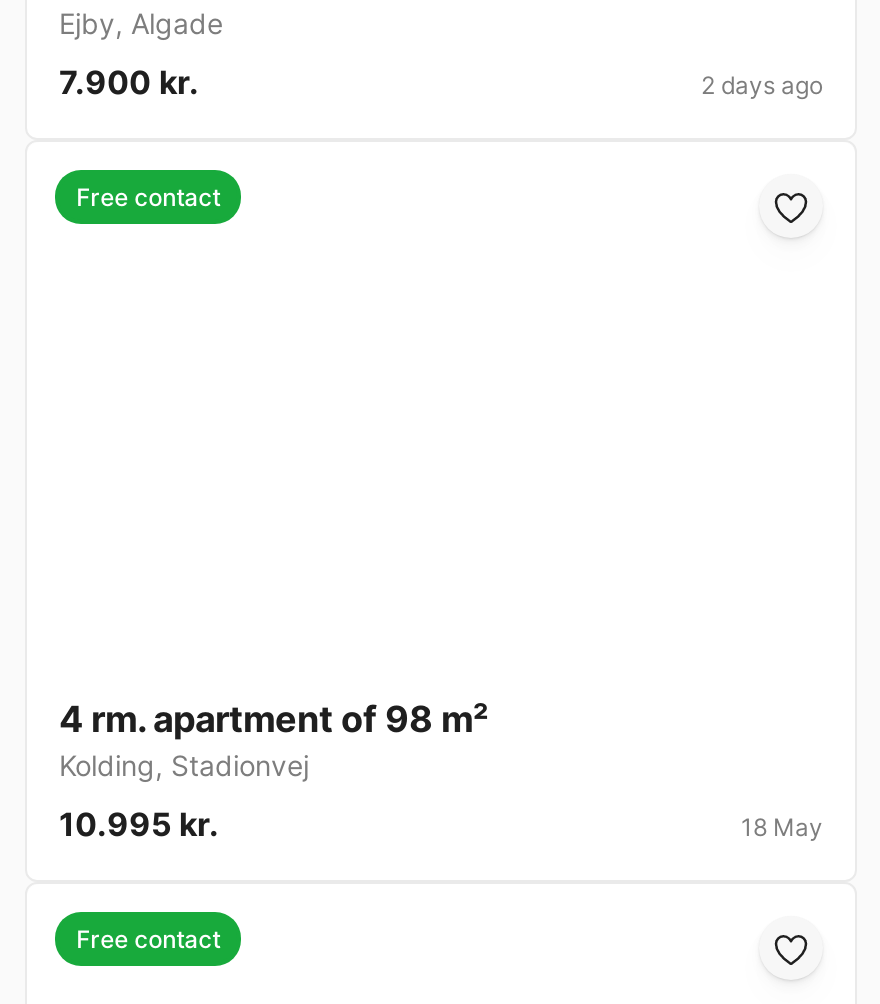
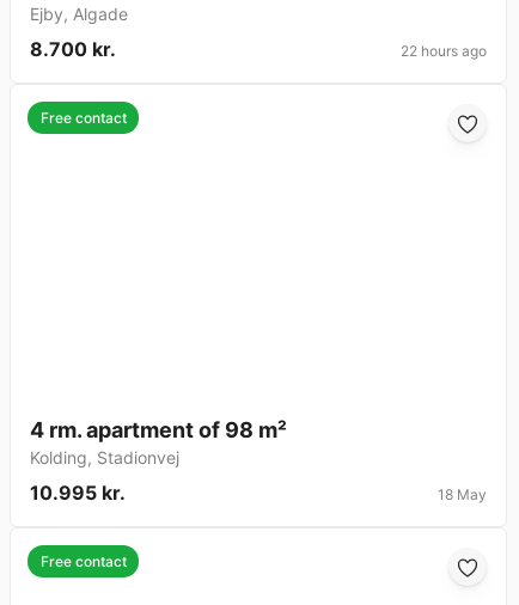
- 7.900 kr.
+ 8.700 kr.

- 2 days ago
+ 22 hours ago
